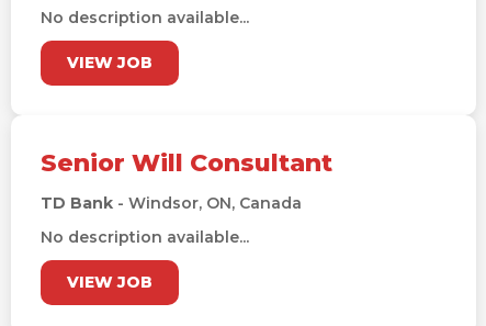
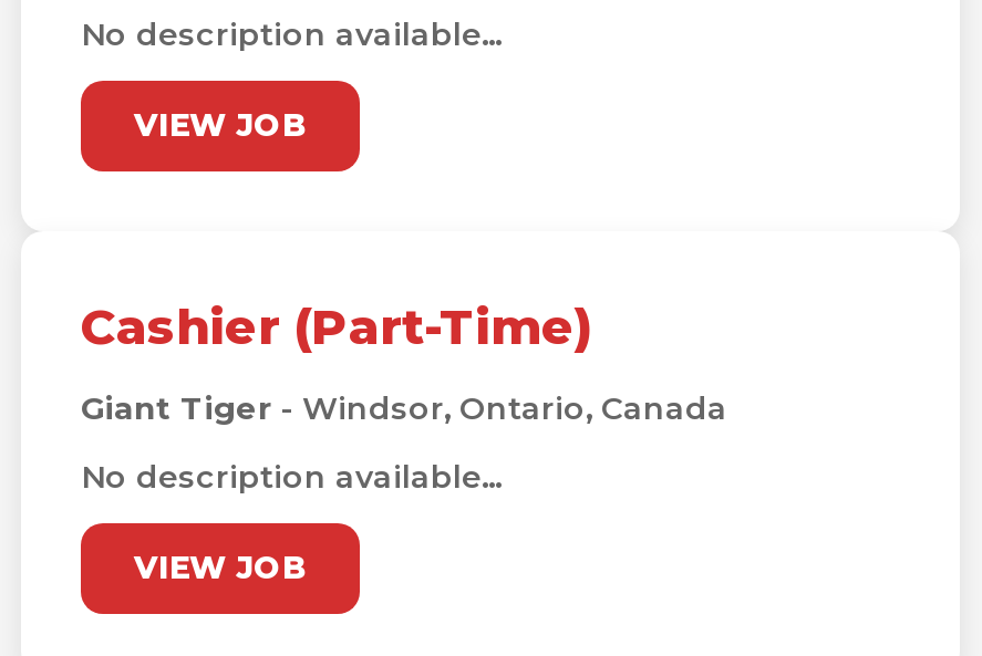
- Senior Will Consultant
+ Cashier (Part-Time)

- TD Bank - Windsor, ON, Canada
+ Giant Tiger - Windsor, Ontario, Canada
